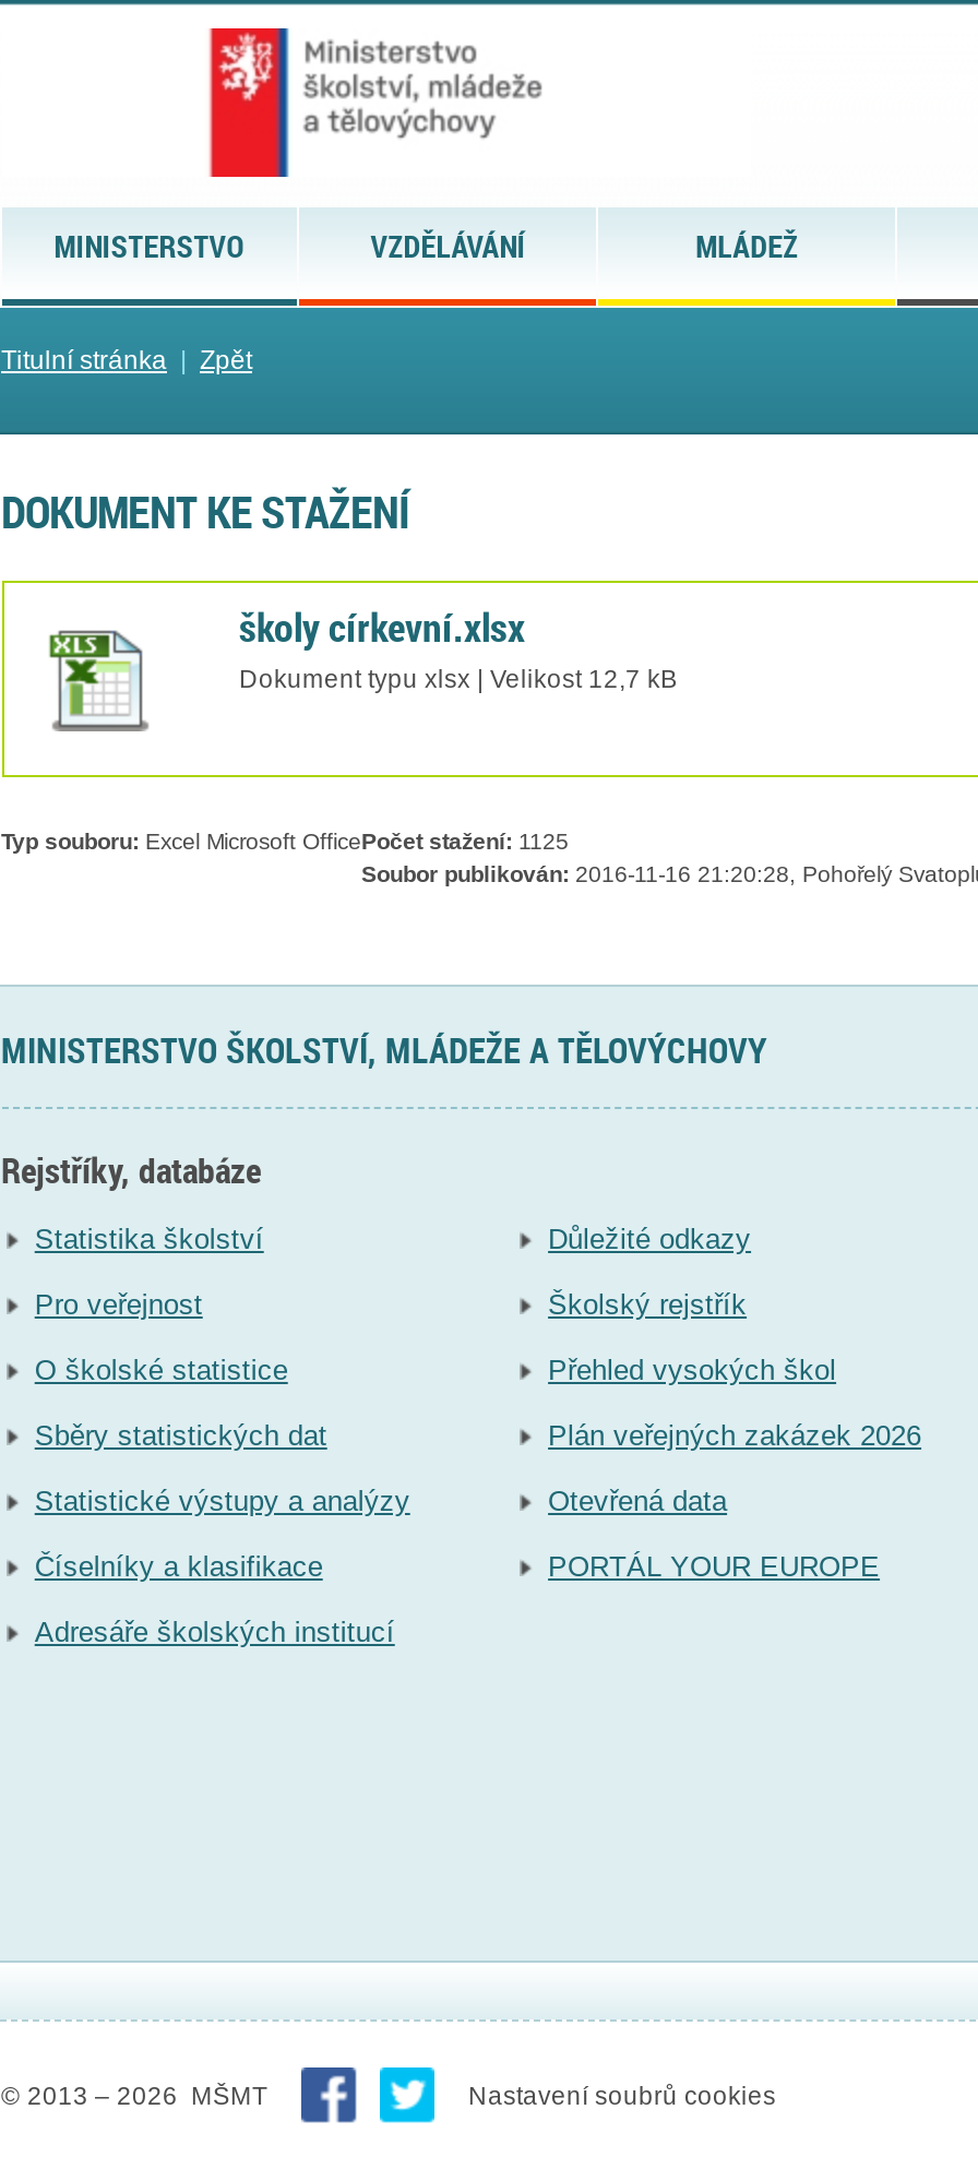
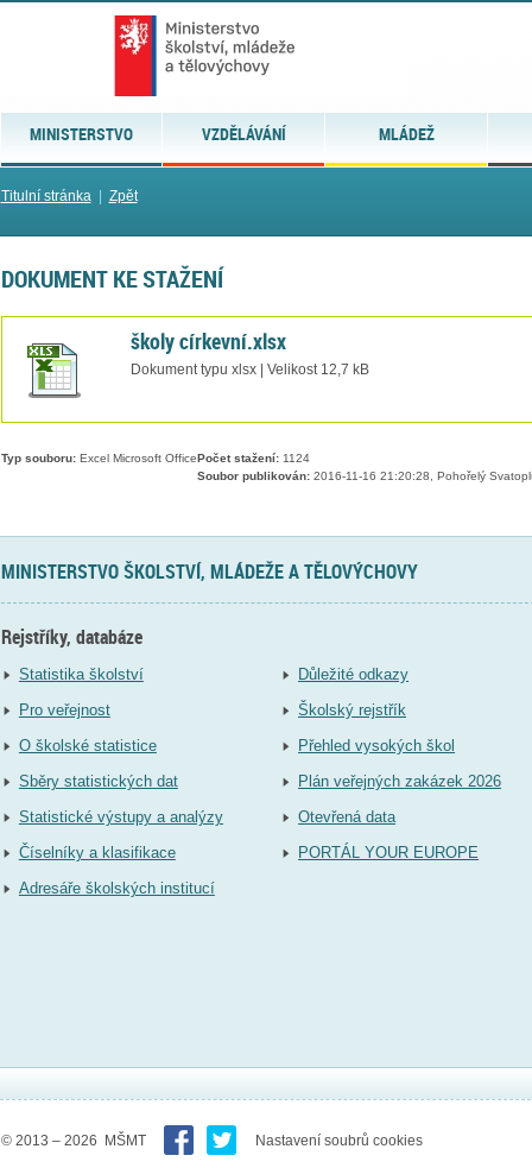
- Typ souboru: Excel Microsoft OfficePočet stažení: 1125
+ Typ souboru: Excel Microsoft OfficePočet stažení: 1124
